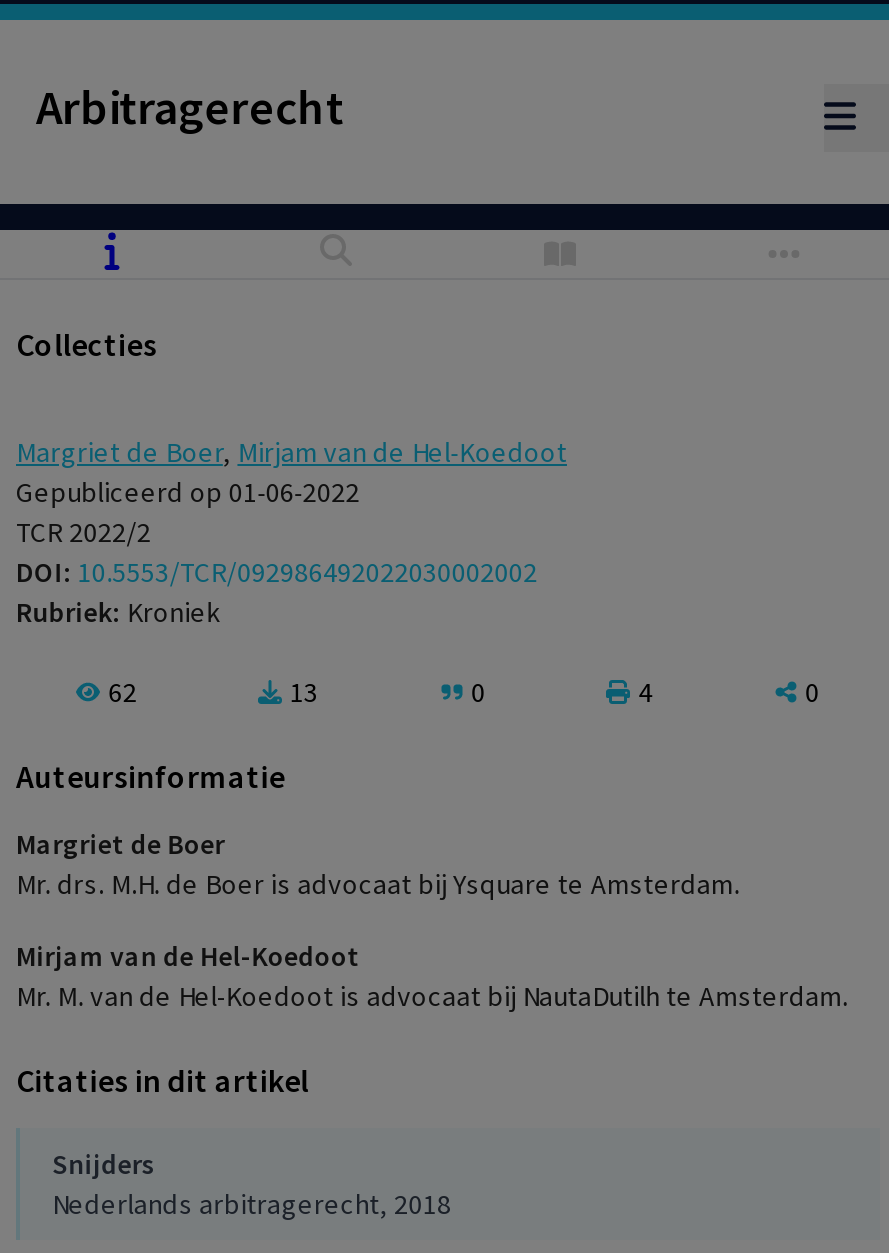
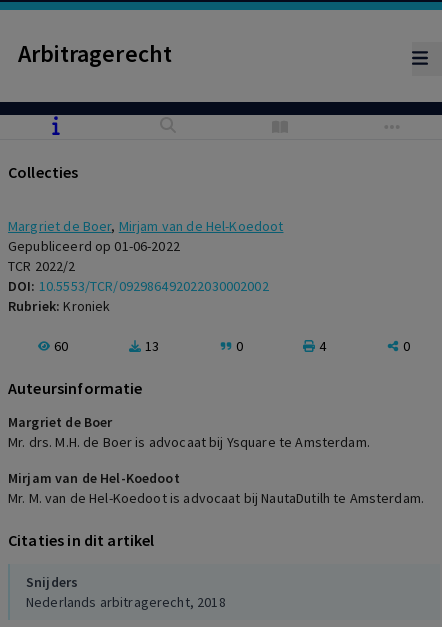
- 62
+ 60
